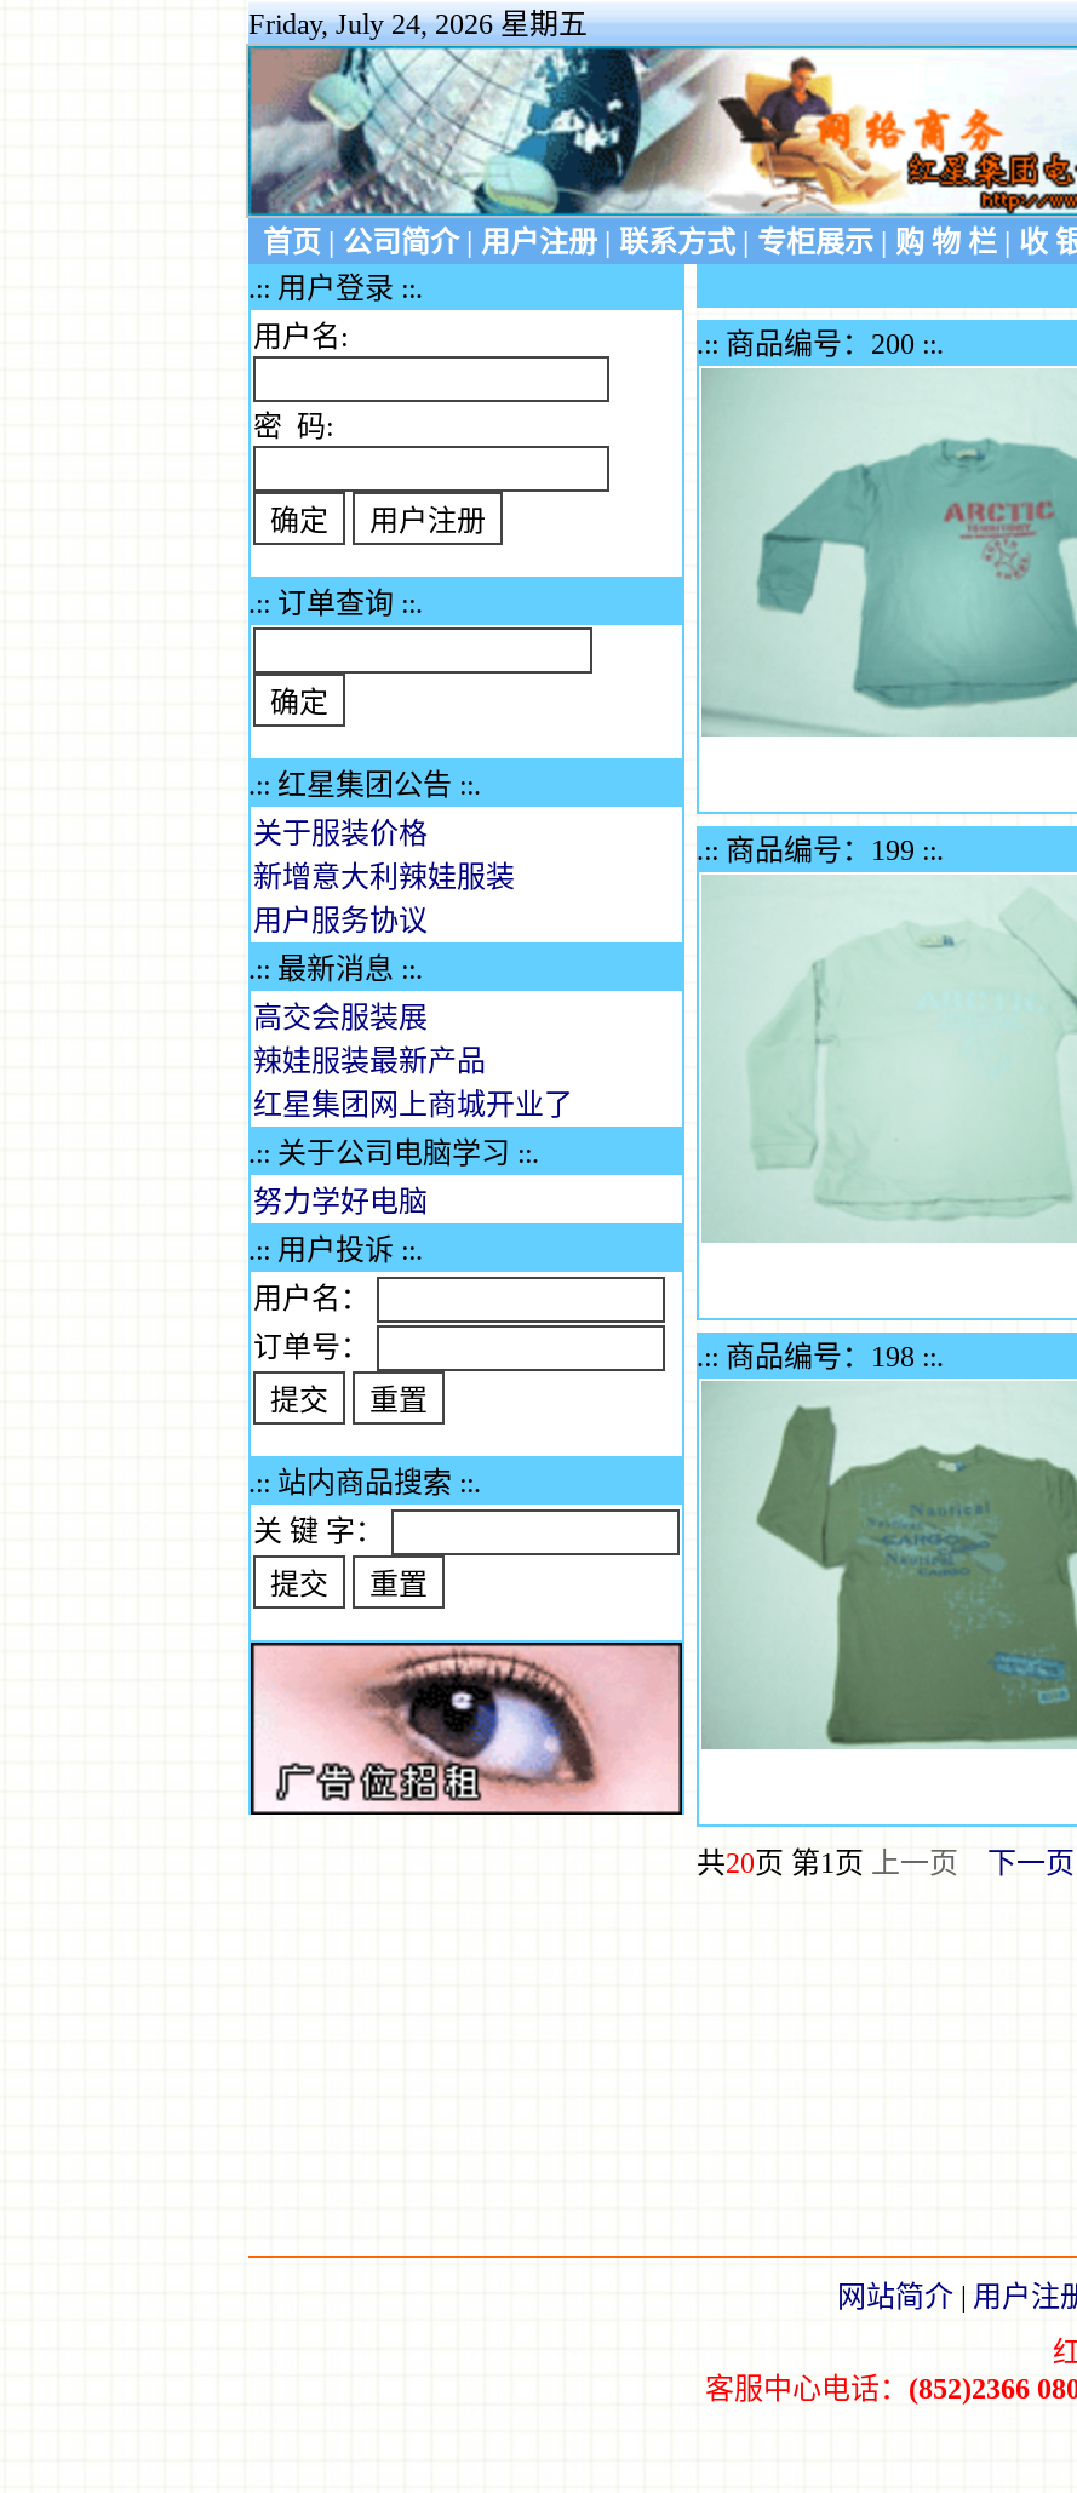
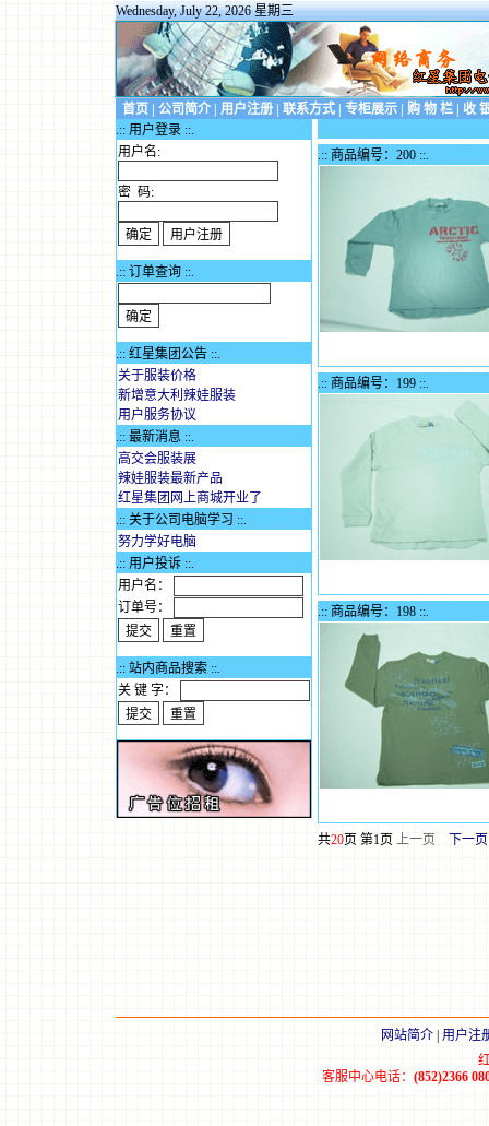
- Friday, July 24, 2026 星期五
+ Wednesday, July 22, 2026 星期三
